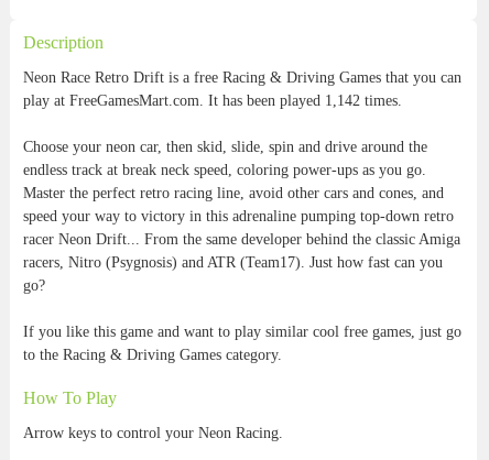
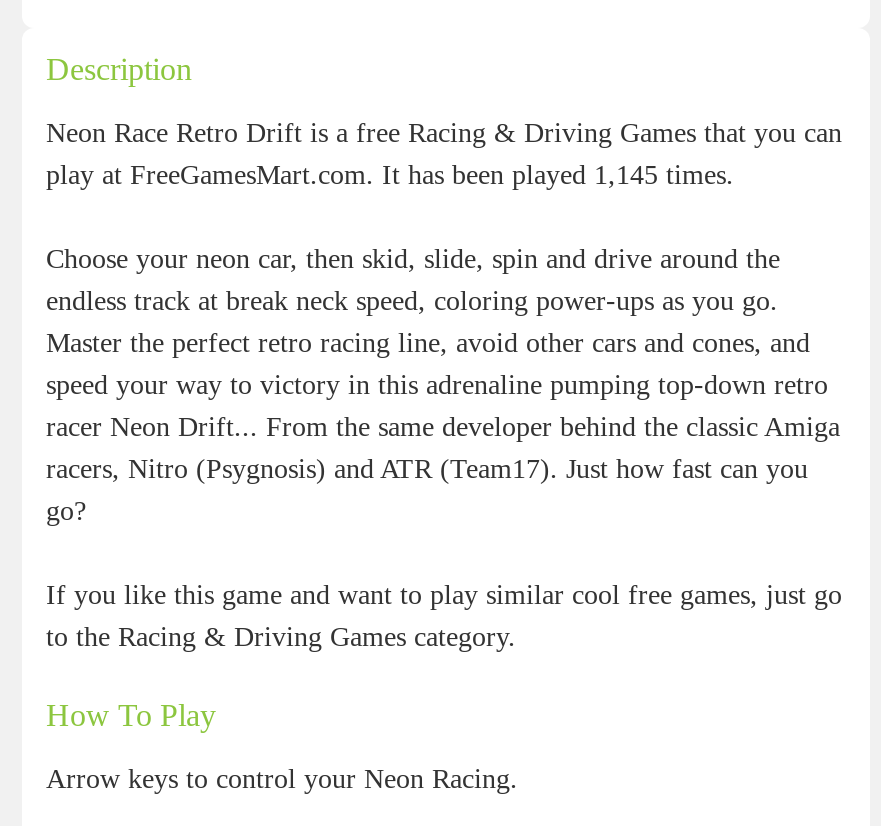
- play at FreeGamesMart.com. It has been played 1,142 times.
+ play at FreeGamesMart.com. It has been played 1,145 times.
